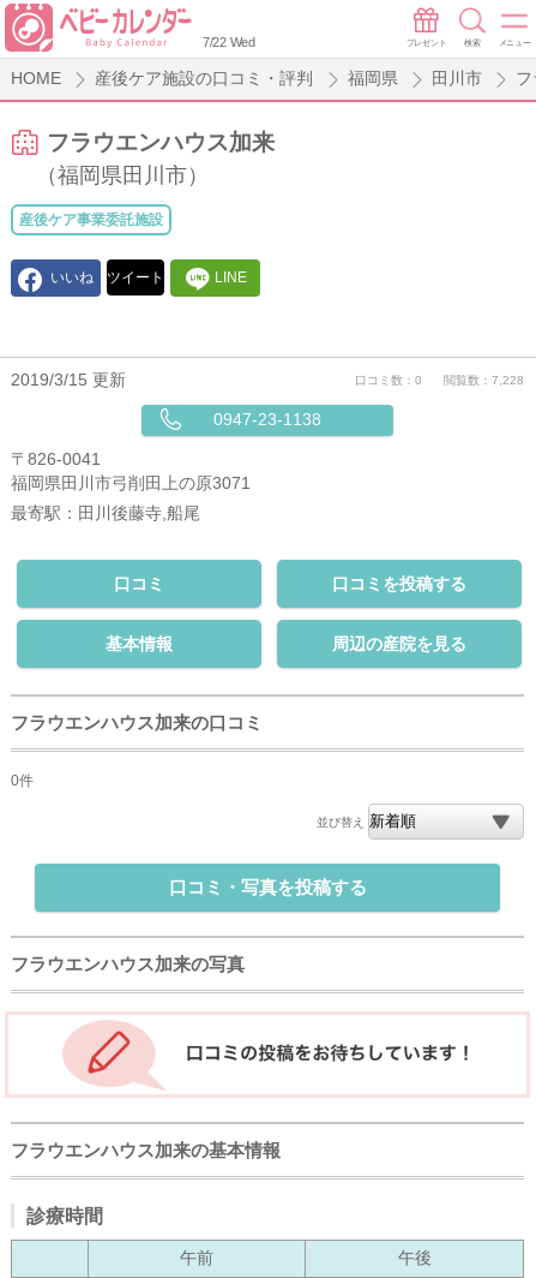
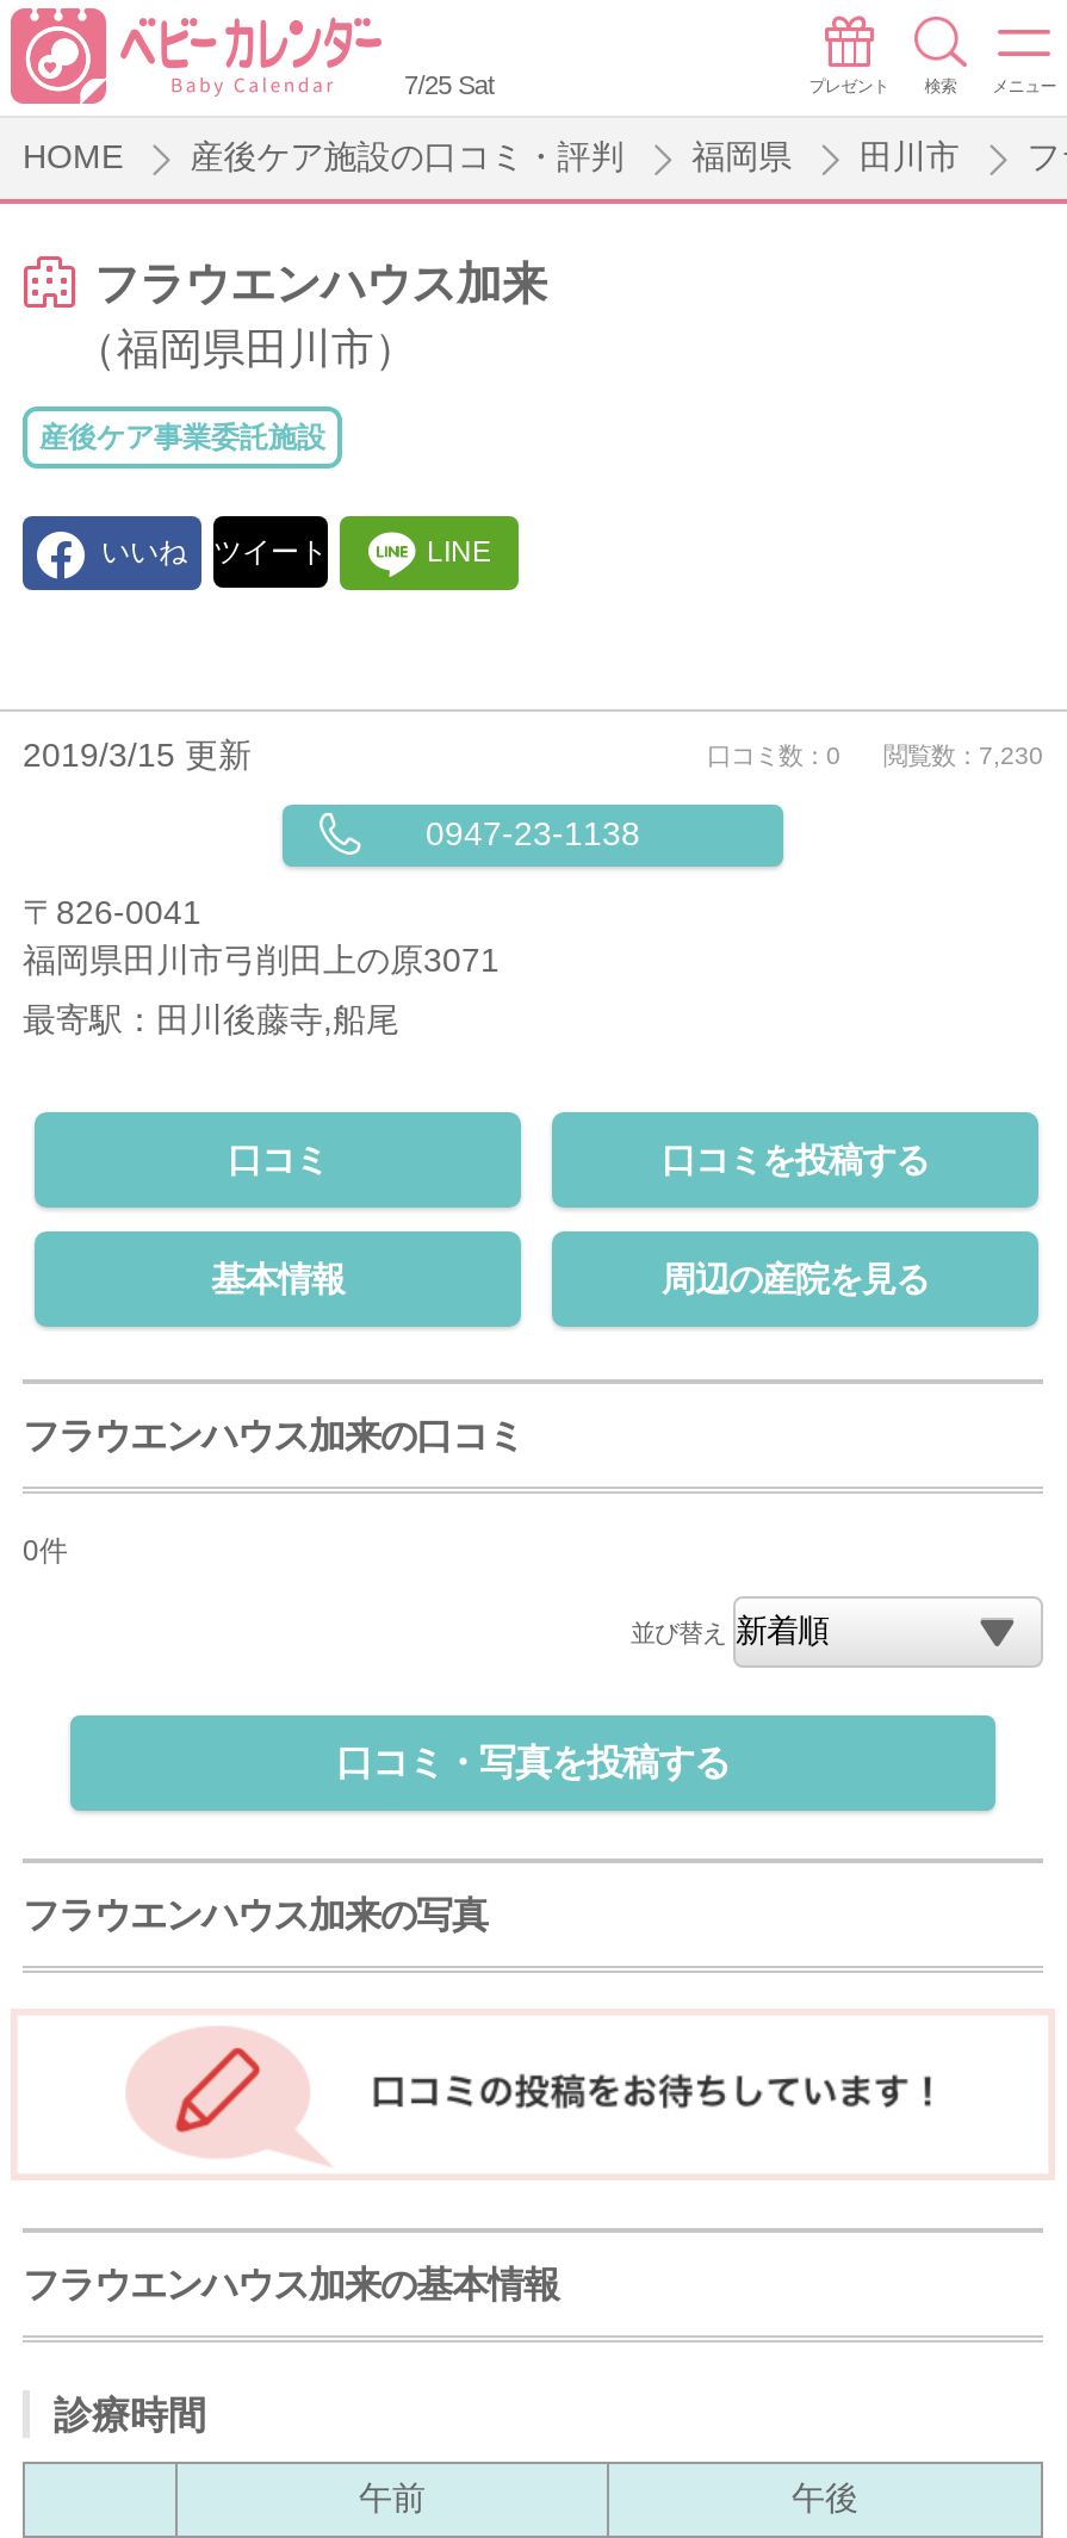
- 7/22 Wed
+ 7/25 Sat

- 口コミ数：0 閲覧数：7,228
+ 口コミ数：0 閲覧数：7,230
